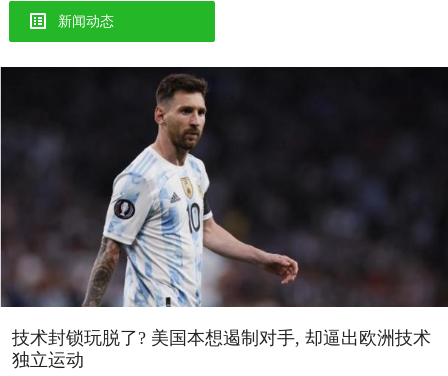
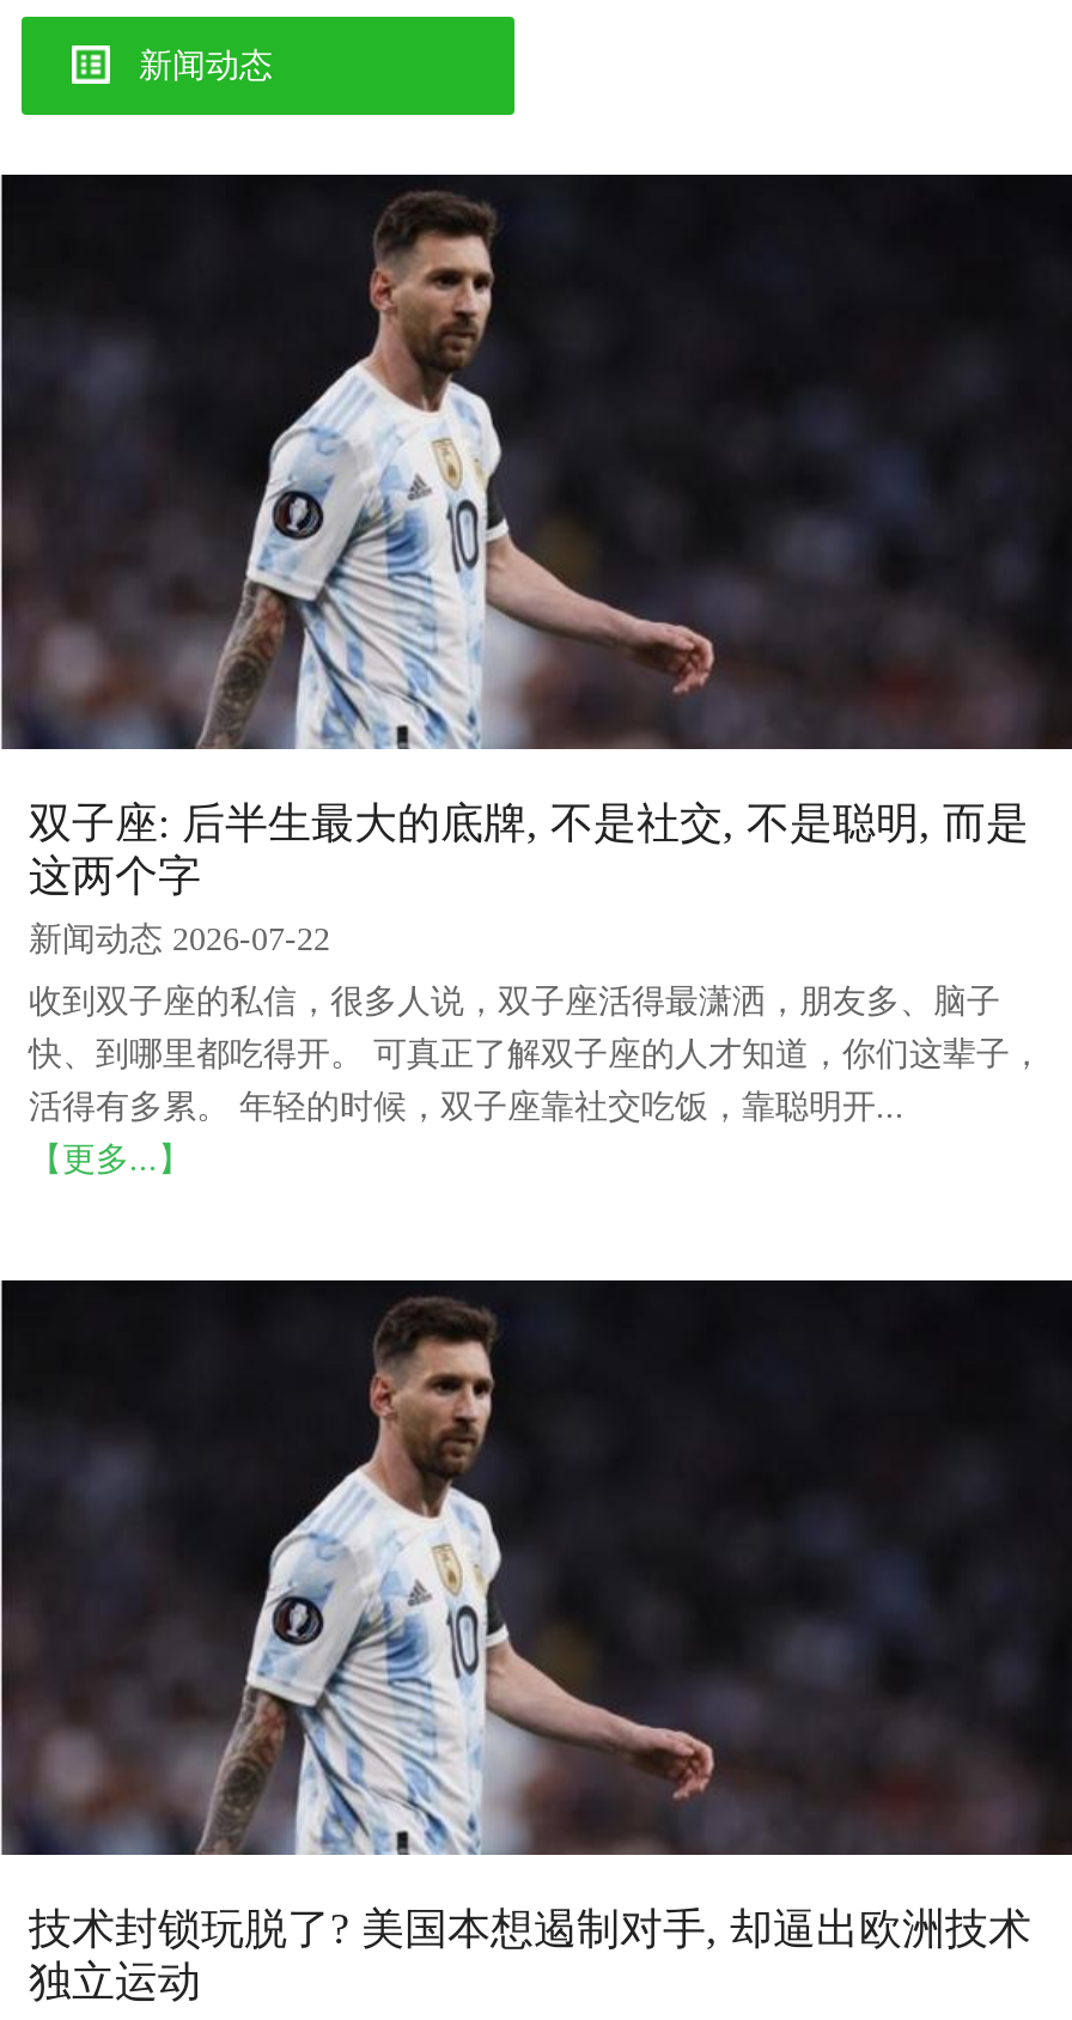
+ 双子座: 后半生最大的底牌, 不是社交, 不是聪明, 而是
+ 这两个字
+ 新闻动态 2026-07-22
+ 收到双子座的私信，很多人说，双子座活得最潇洒，朋友多、脑子
+ 快、到哪里都吃得开。 可真正了解双子座的人才知道，你们这辈子，
+ 活得有多累。 年轻的时候，双子座靠社交吃饭，靠聪明开...
+ 【更多...】
